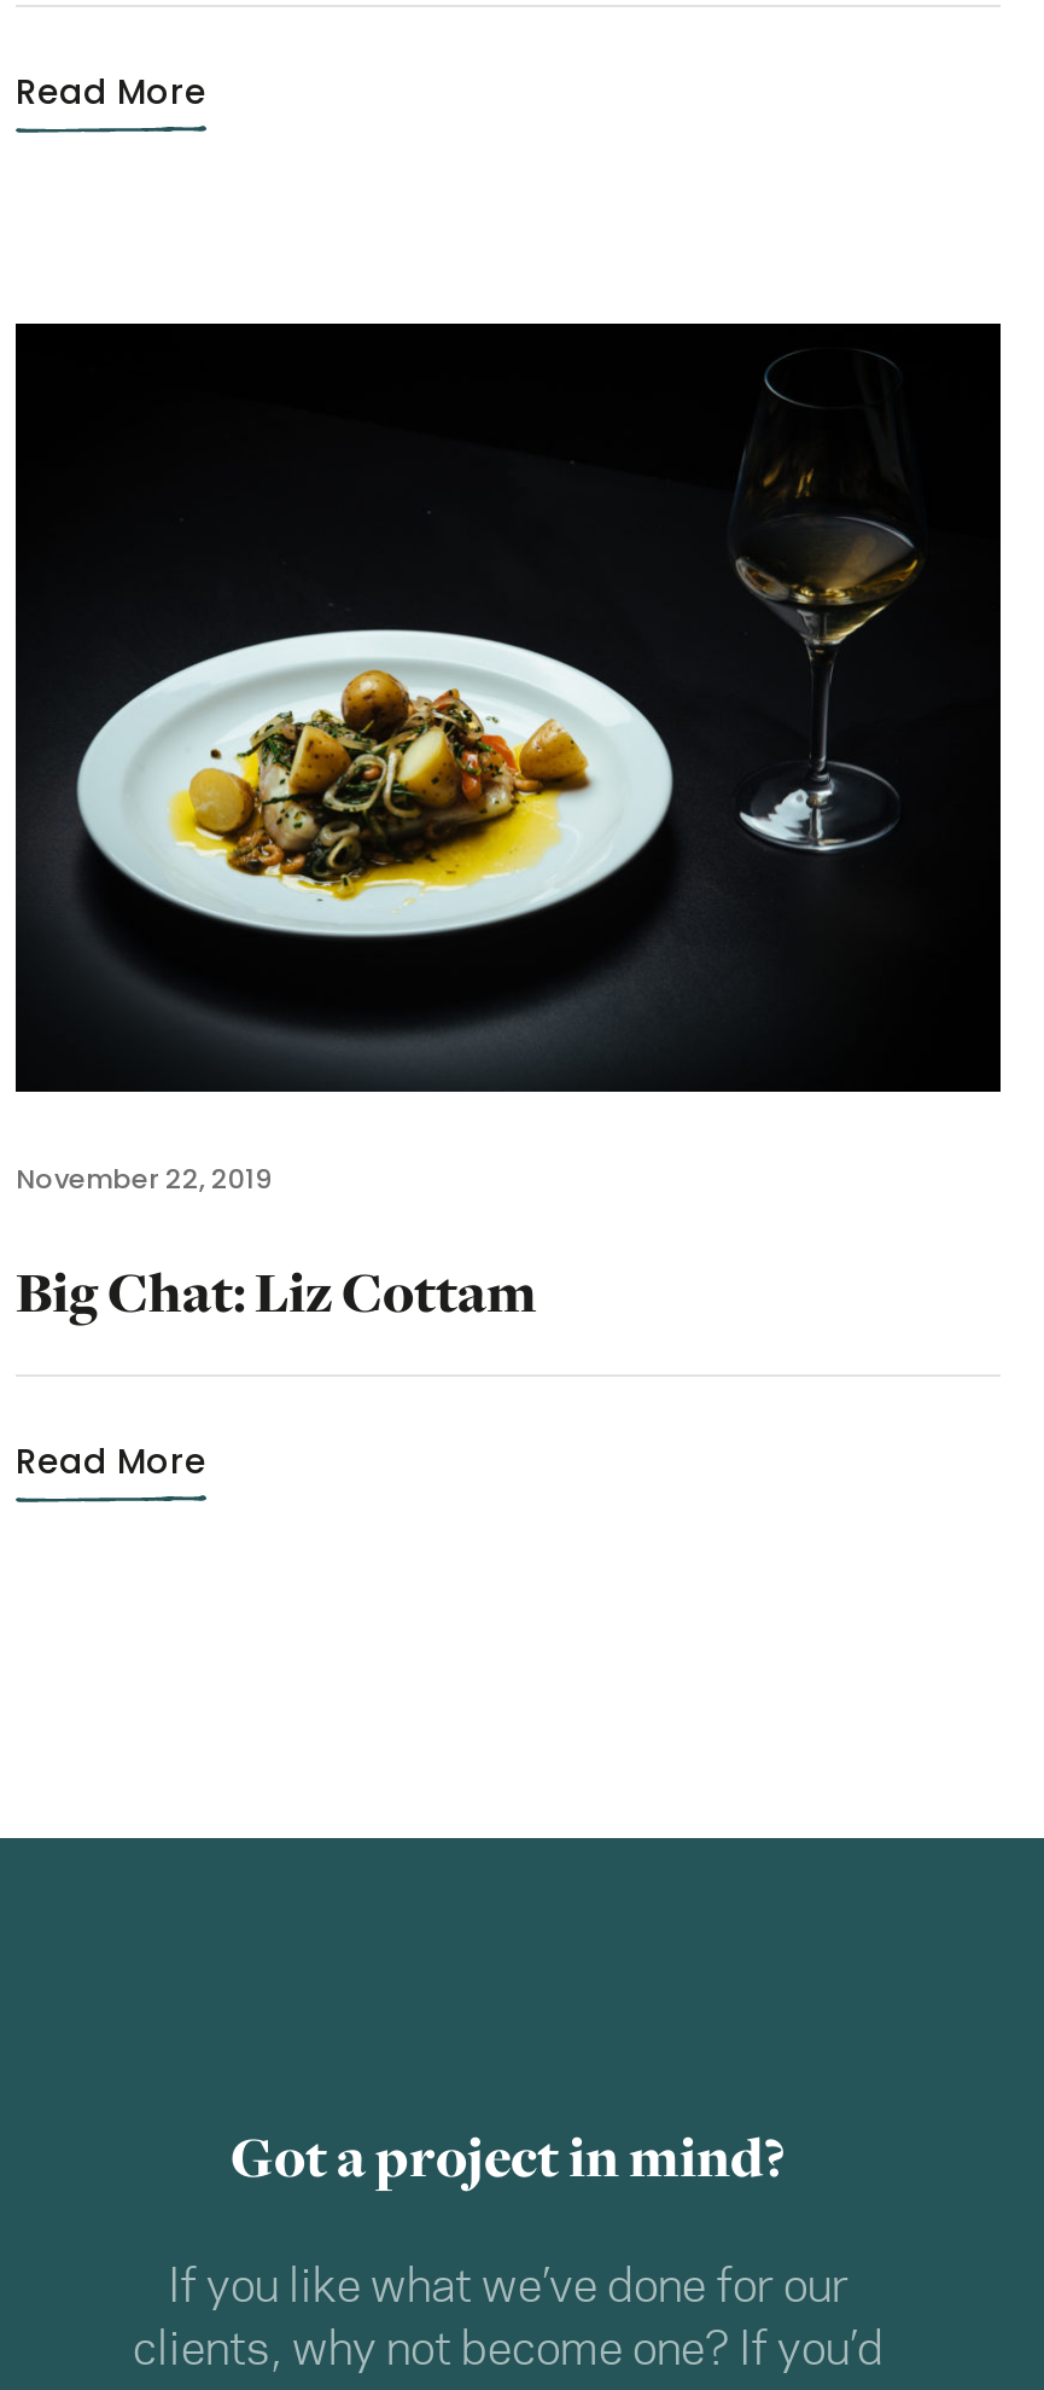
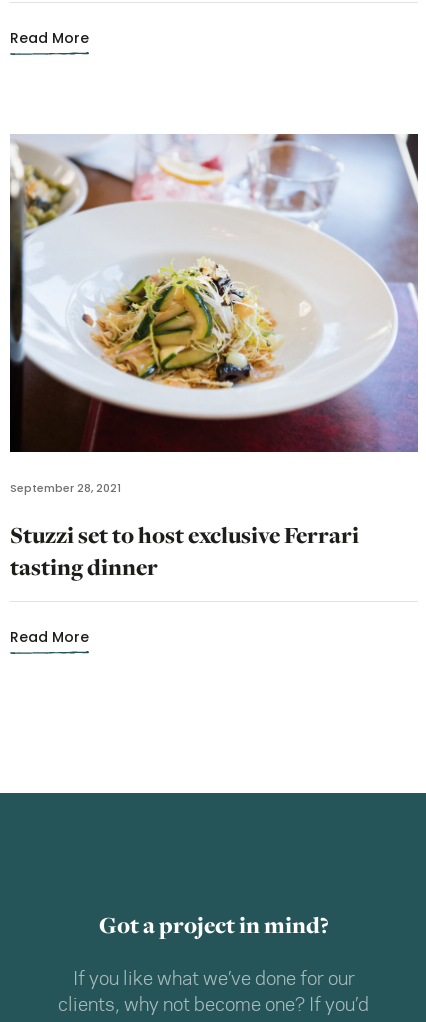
- [image]
- November 22, 2019
+ [image]
+ September 28, 2021

- Big Chat: Liz Cottam
+ Stuzzi set to host exclusive Ferrari
+ tasting dinner
